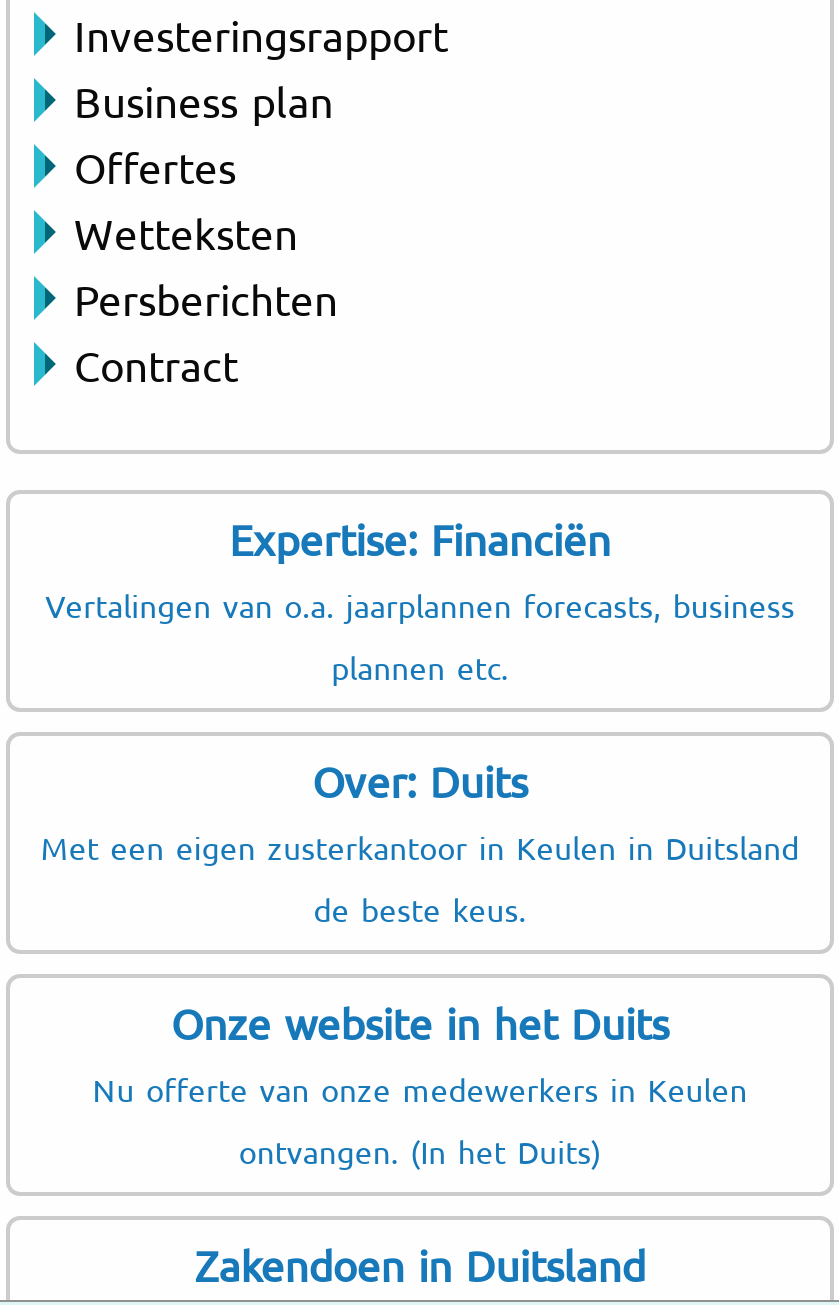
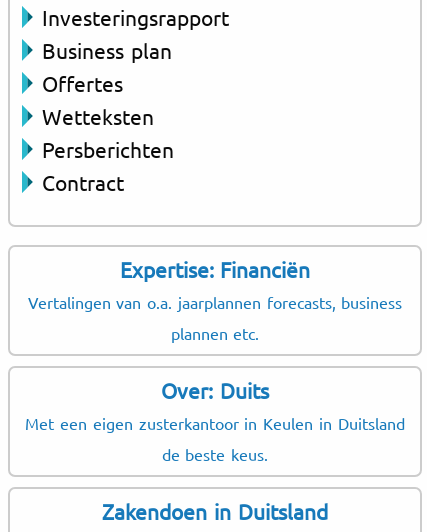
- Onze website in het Duits
- Nu offerte van onze medewerkers in Keulen
- ontvangen. (In het Duits)
